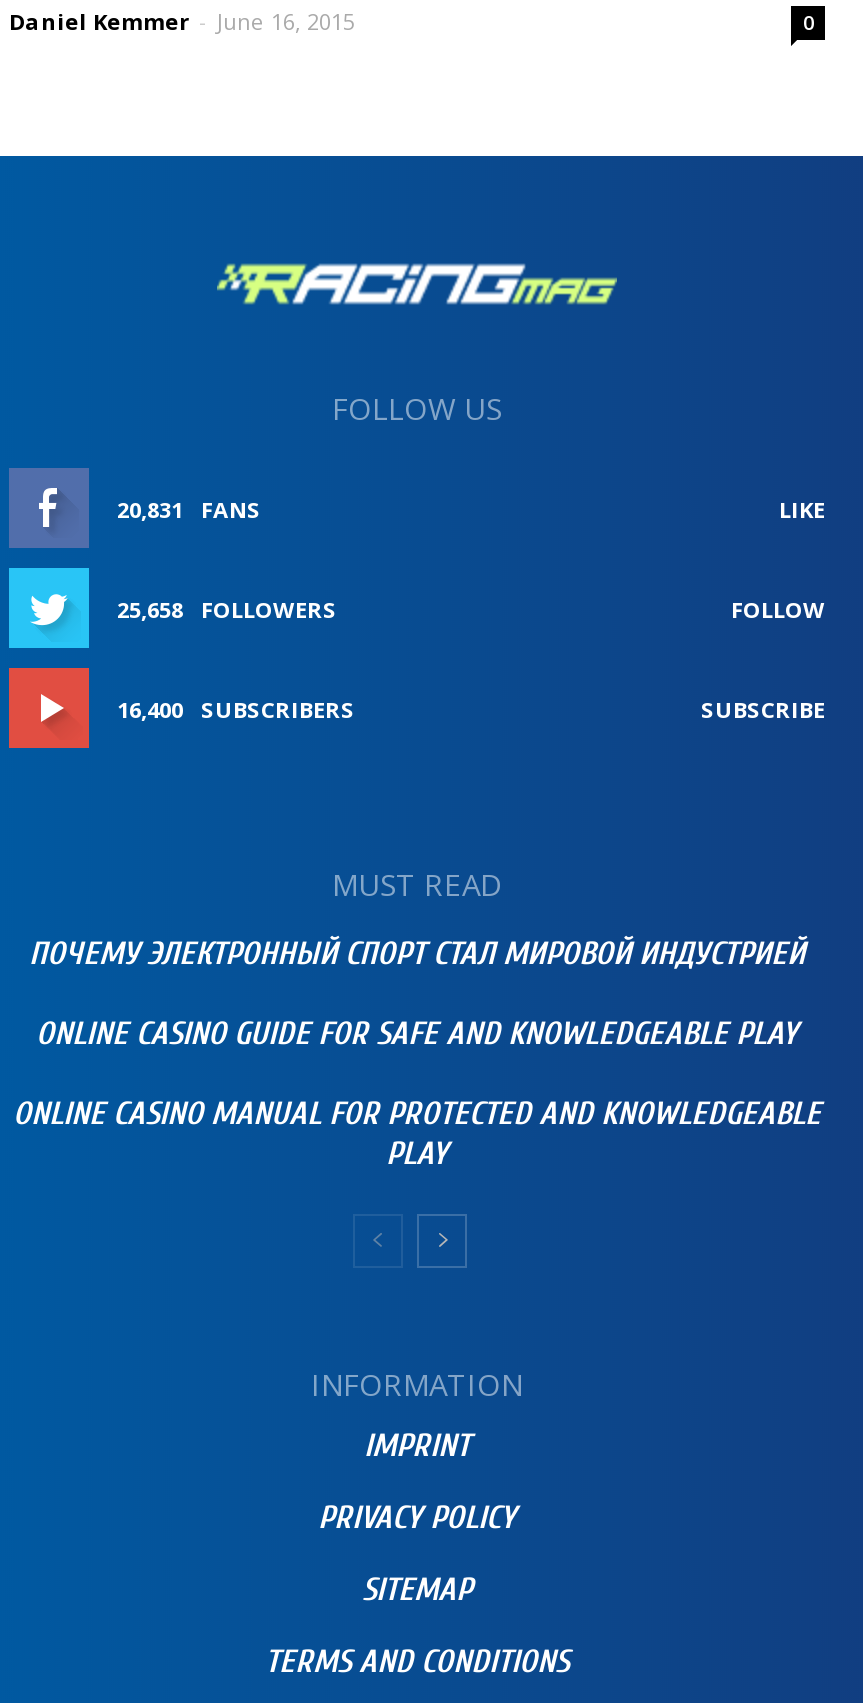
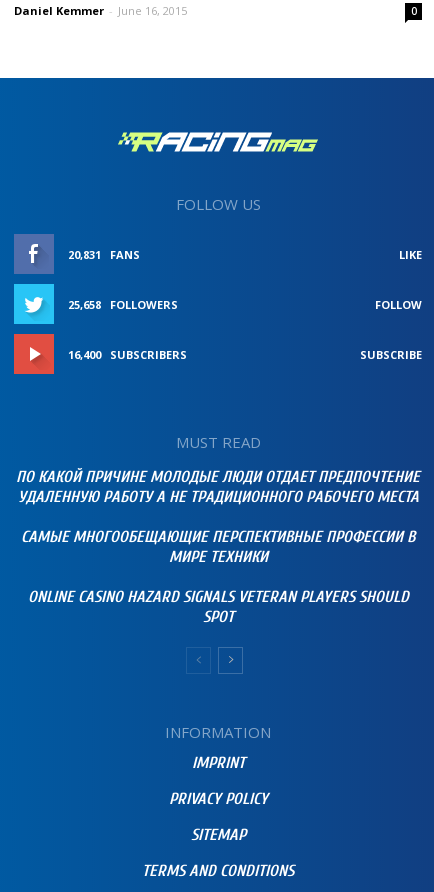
- ПОЧЕМУ ЭЛЕКТРОННЫЙ СПОРТ СТАЛ МИРОВОЙ ИНДУСТРИЕЙ
+ ПО КАКОЙ ПРИЧИНЕ МОЛОДЫЕ ЛЮДИ ОТДАЕТ ПРЕДПОЧТЕНИЕ
+ УДАЛЕННУЮ РАБОТУ А НЕ ТРАДИЦИОННОГО РАБОЧЕГО МЕСТА

- ONLINE CASINO GUIDE FOR SAFE AND KNOWLEDGEABLE PLAY
+ САМЫЕ МНОГООБЕЩАЮЩИЕ ПЕРСПЕКТИВНЫЕ ПРОФЕССИИ В
+ МИРЕ ТЕХНИКИ

- ONLINE CASINO MANUAL FOR PROTECTED AND KNOWLEDGEABLE
- PLAY
+ ONLINE CASINO HAZARD SIGNALS VETERAN PLAYERS SHOULD
+ SPOT
